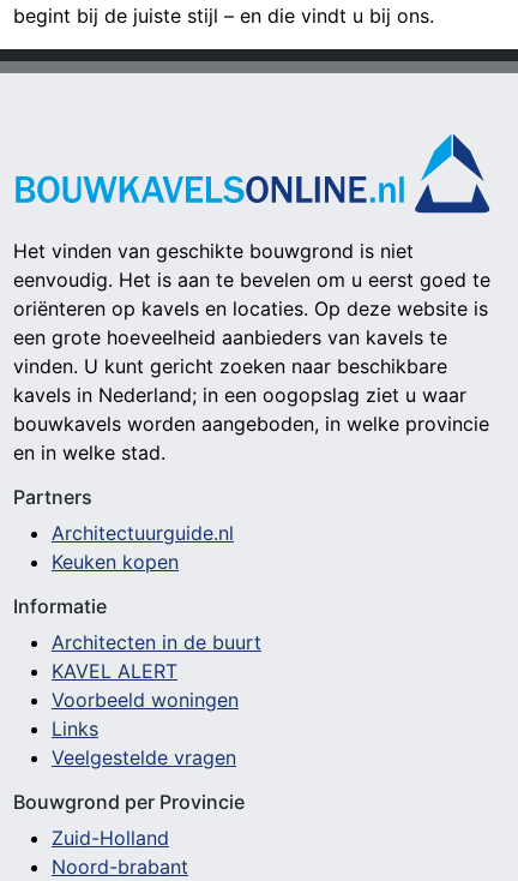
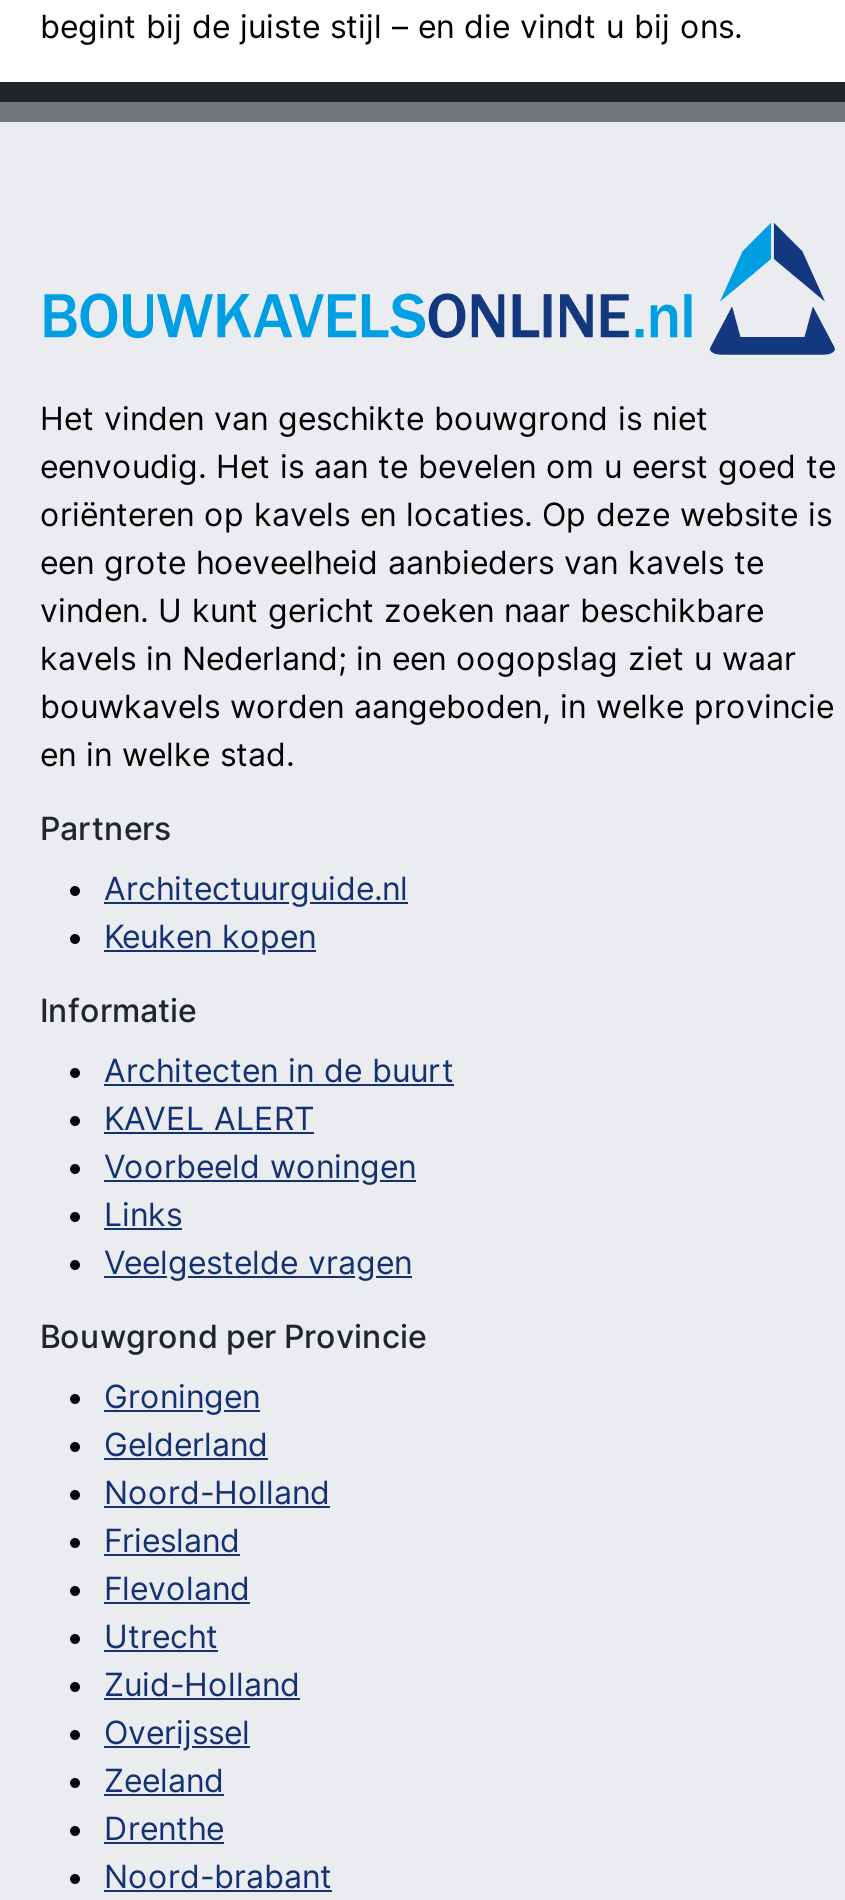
+ Groningen
+ Gelderland
+ Noord-Holland
+ Friesland
+ Flevoland
+ Utrecht

+ Overijssel
+ Zeeland
+ Drenthe
